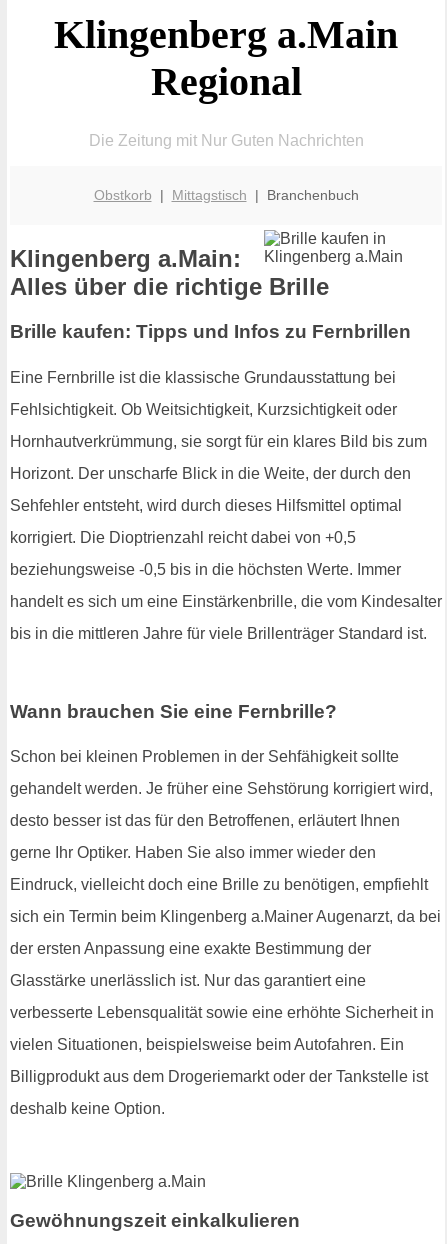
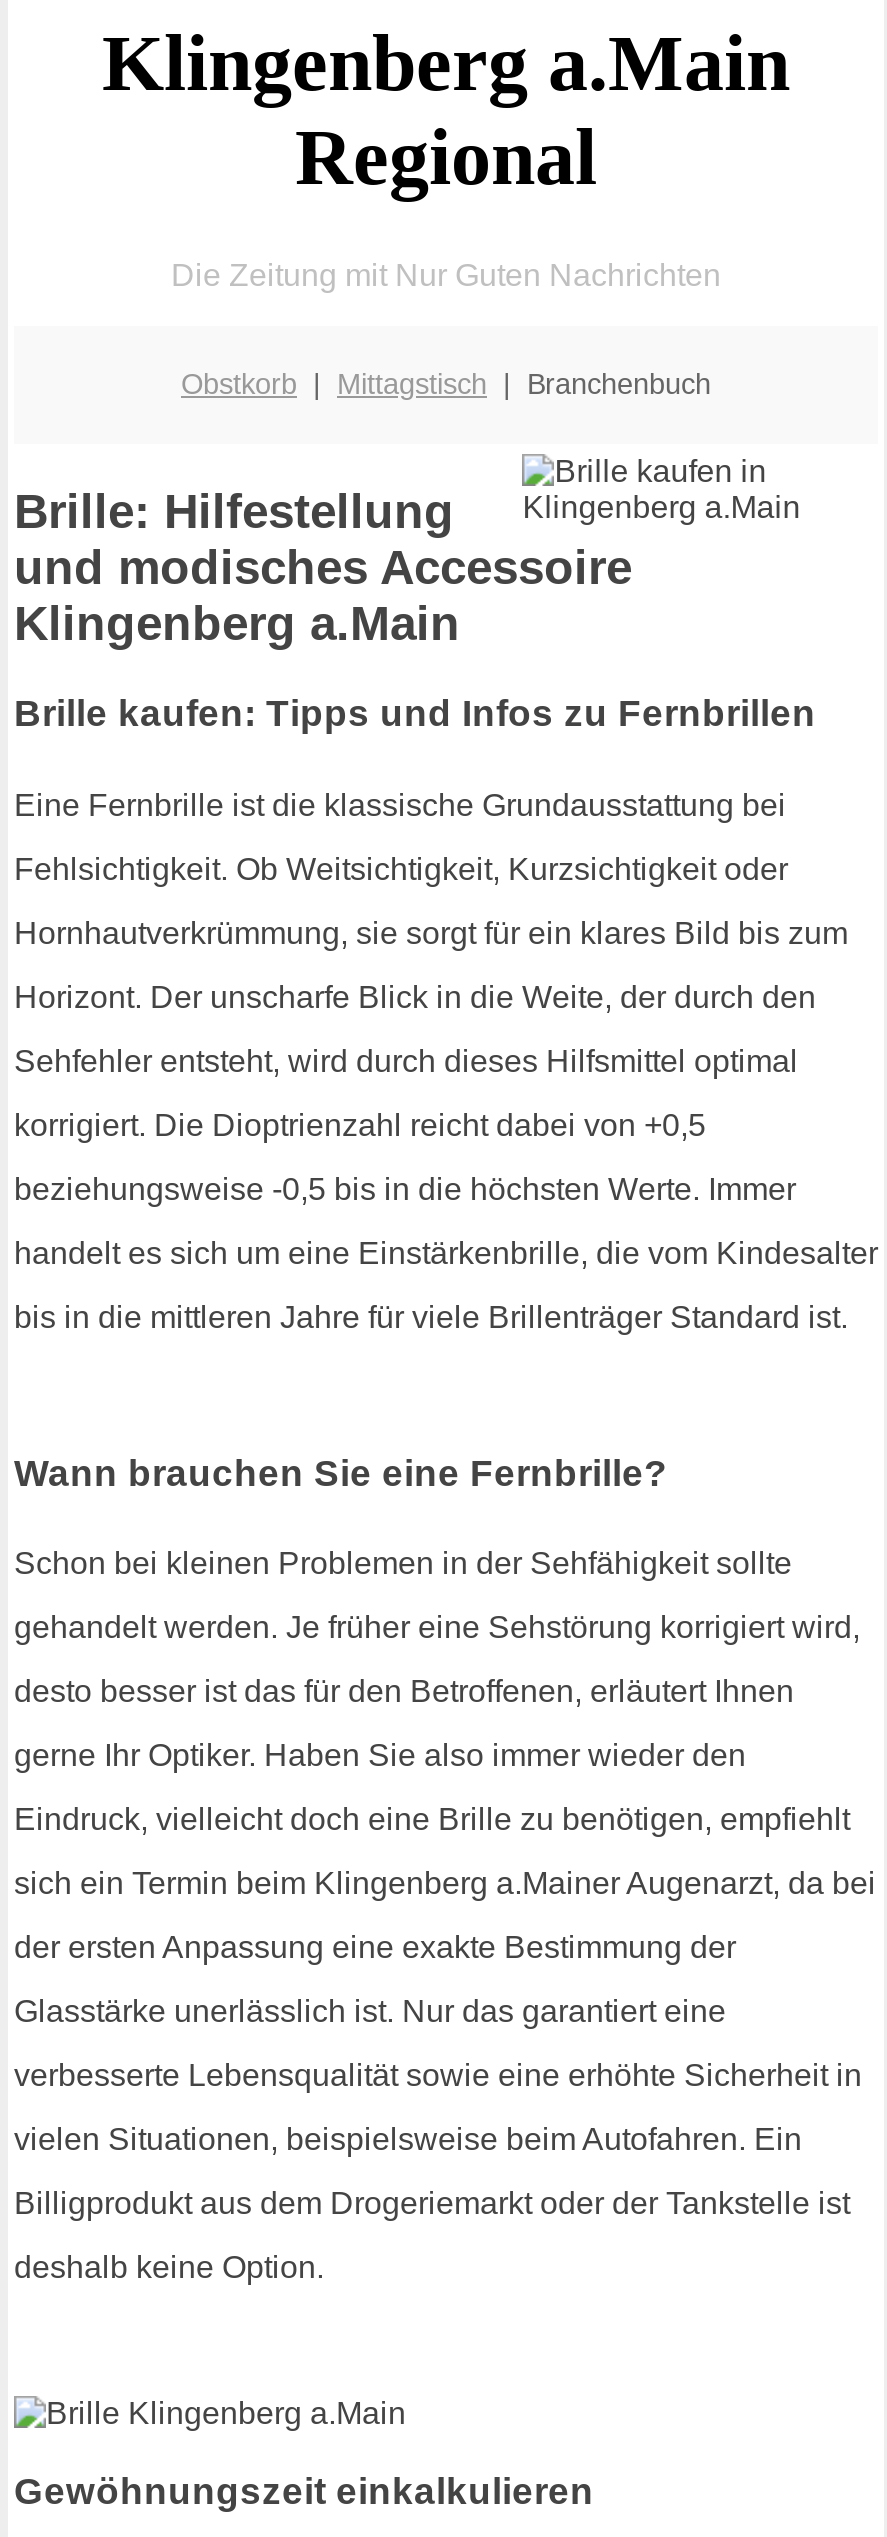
- Klingenberg a.Main:
- Alles über die richtige Brille
+ Brille: Hilfestellung
+ und modisches Accessoire
+ Klingenberg a.Main
